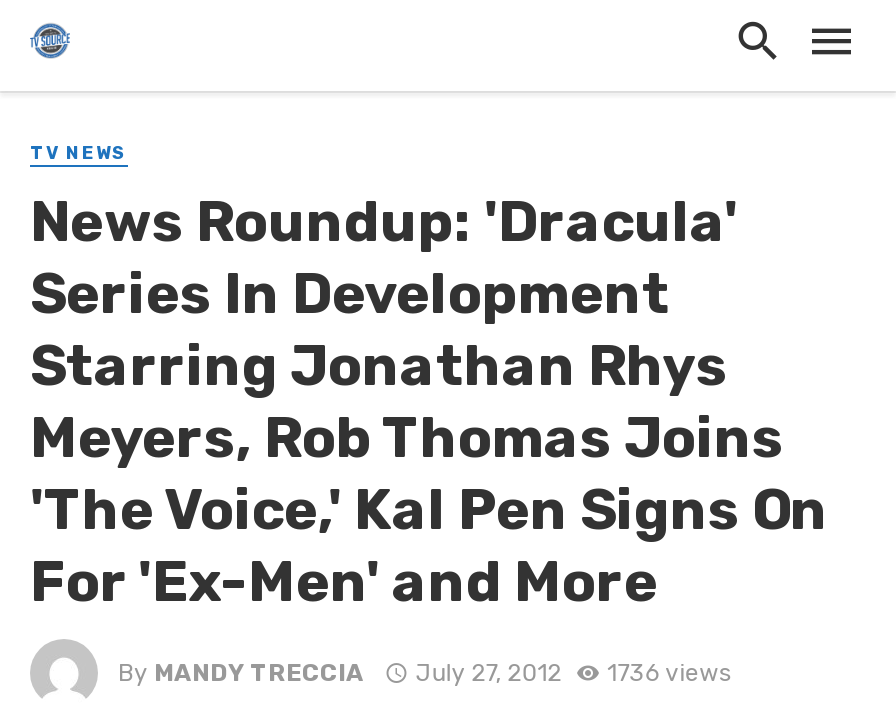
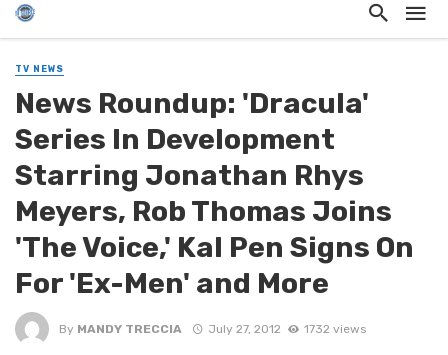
- By MANDY TRECCIA July 27, 2012 1736 views
+ By MANDY TRECCIA July 27, 2012 1732 views
